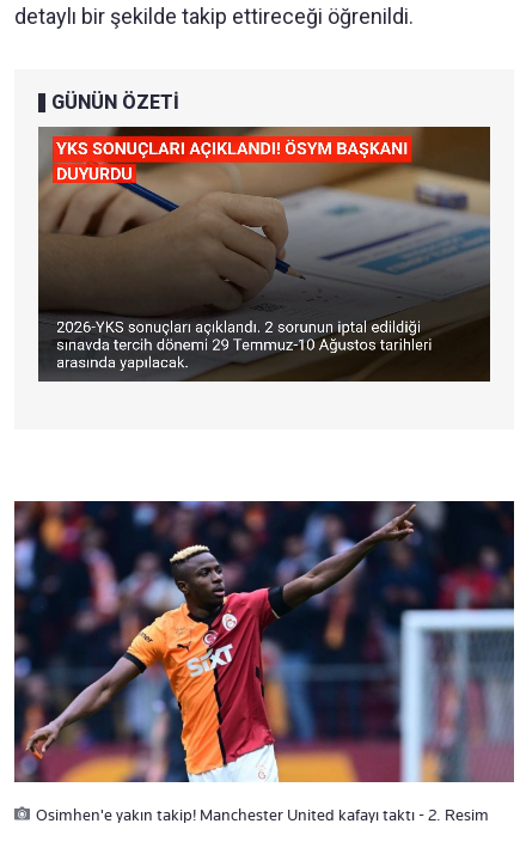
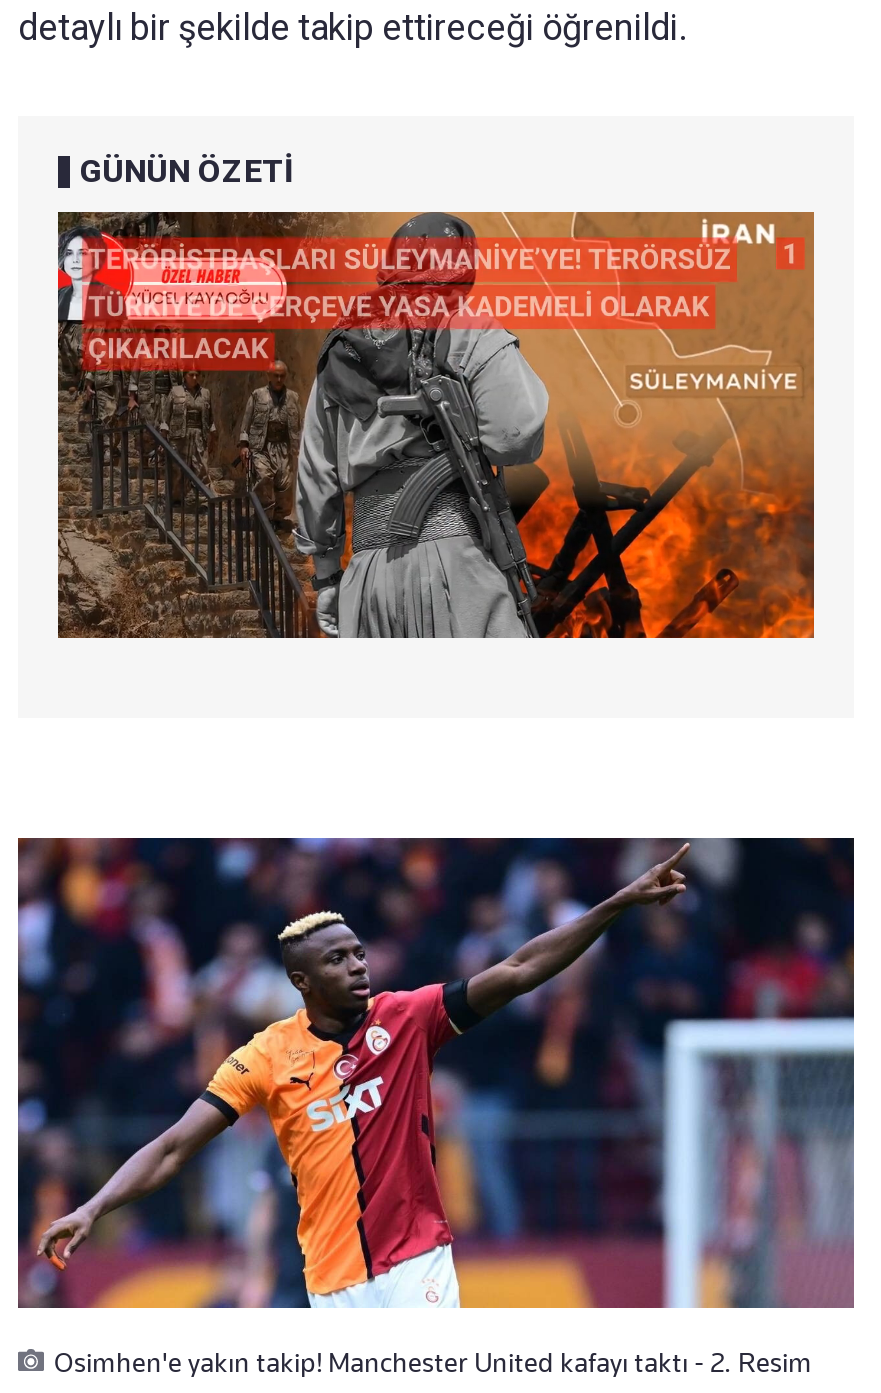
- [image]
+ [image]
